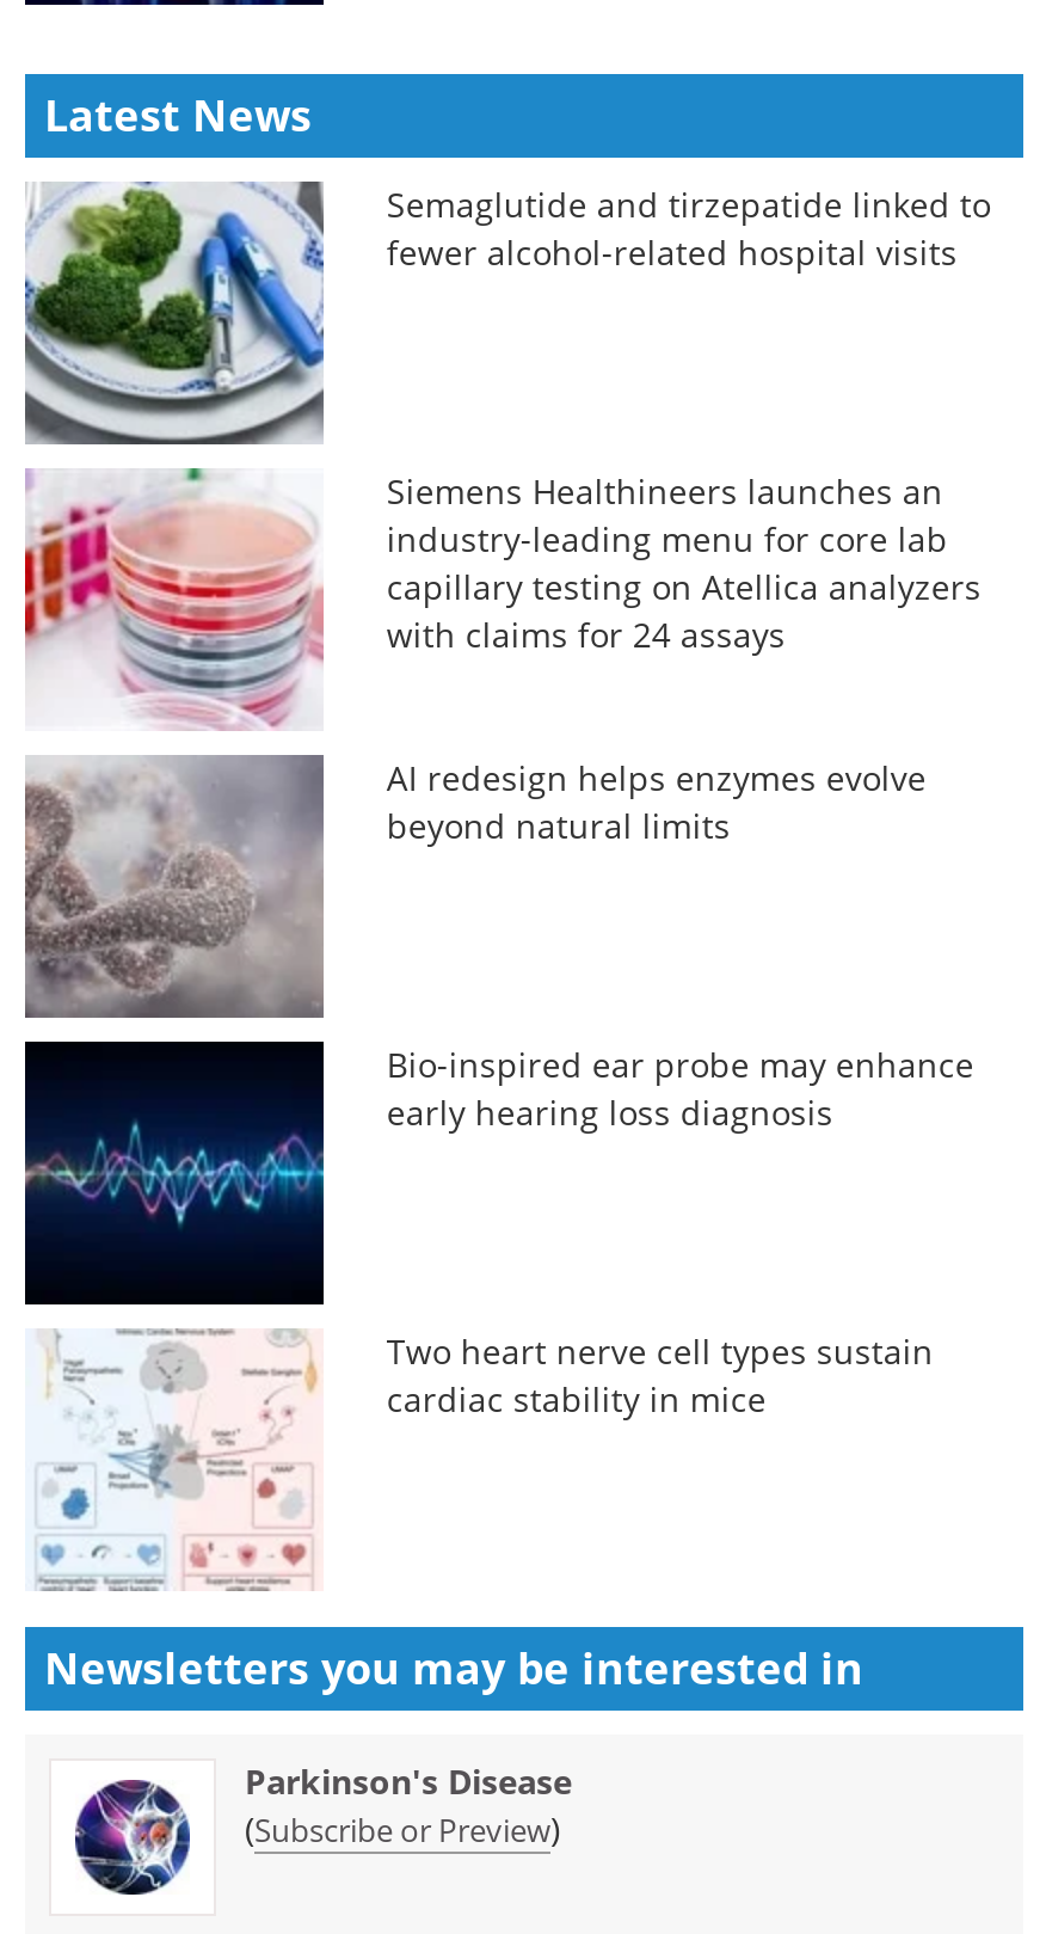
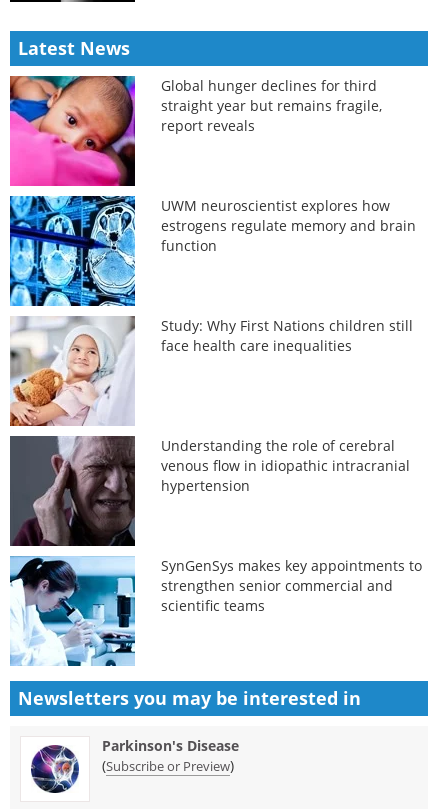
- [image]
- Semaglutide and tirzepatide linked to
- fewer alcohol-related hospital visits
+ [image]
+ Global hunger declines for third
+ straight year but remains fragile,
+ report reveals

- [image]
- Siemens Healthineers launches an
- industry-leading menu for core lab
- capillary testing on Atellica analyzers
- with claims for 24 assays
+ [image]
+ UWM neuroscientist explores how
+ estrogens regulate memory and brain
+ function

- [image]
- AI redesign helps enzymes evolve
- beyond natural limits
+ [image]
+ Study: Why First Nations children still
+ face health care inequalities

- [image]
- Bio-inspired ear probe may enhance
- early hearing loss diagnosis
+ [image]
+ Understanding the role of cerebral
+ venous flow in idiopathic intracranial
+ hypertension

- [image]
- Two heart nerve cell types sustain
- cardiac stability in mice
+ [image]
+ SynGenSys makes key appointments to
+ strengthen senior commercial and
+ scientific teams
